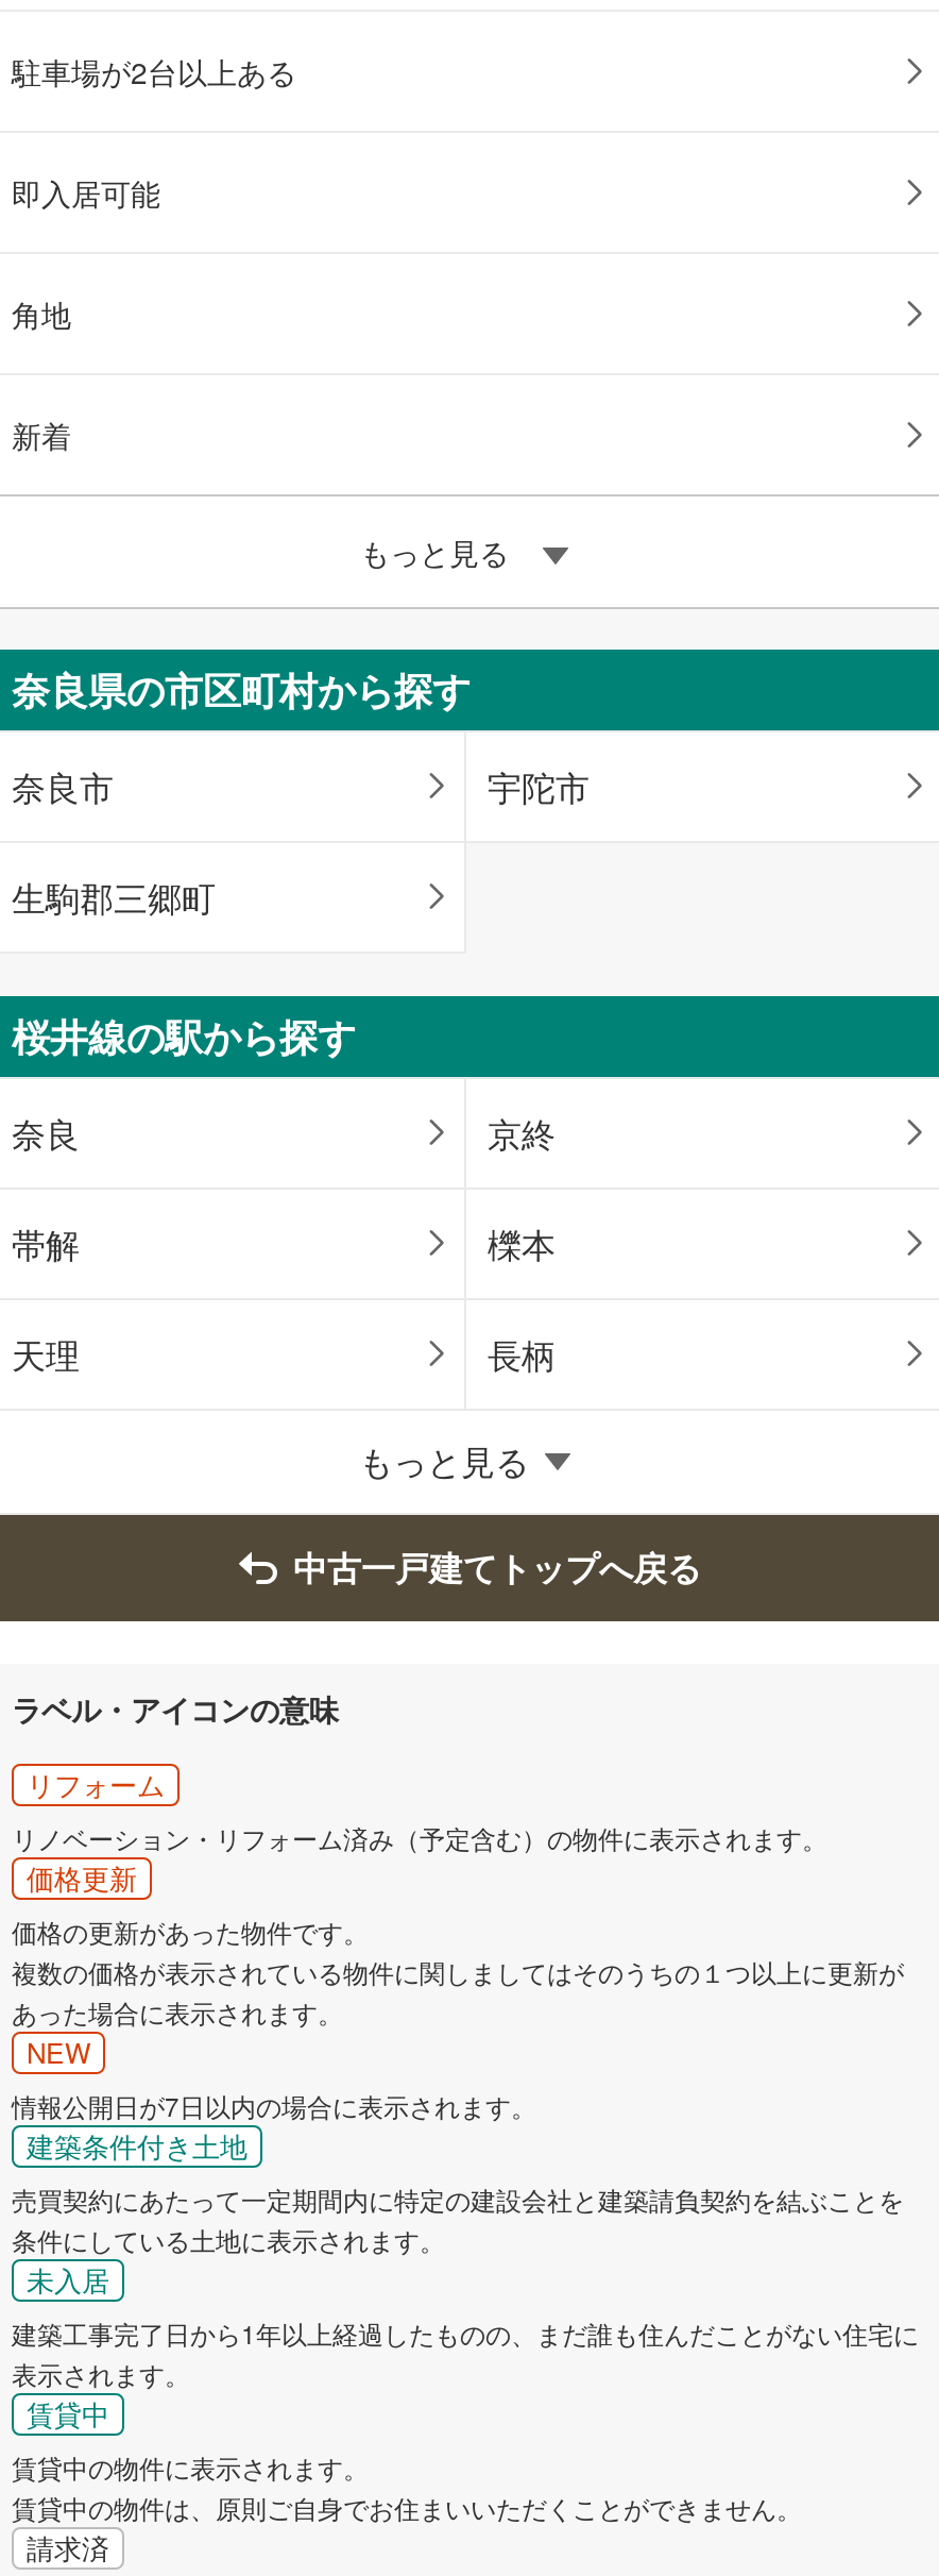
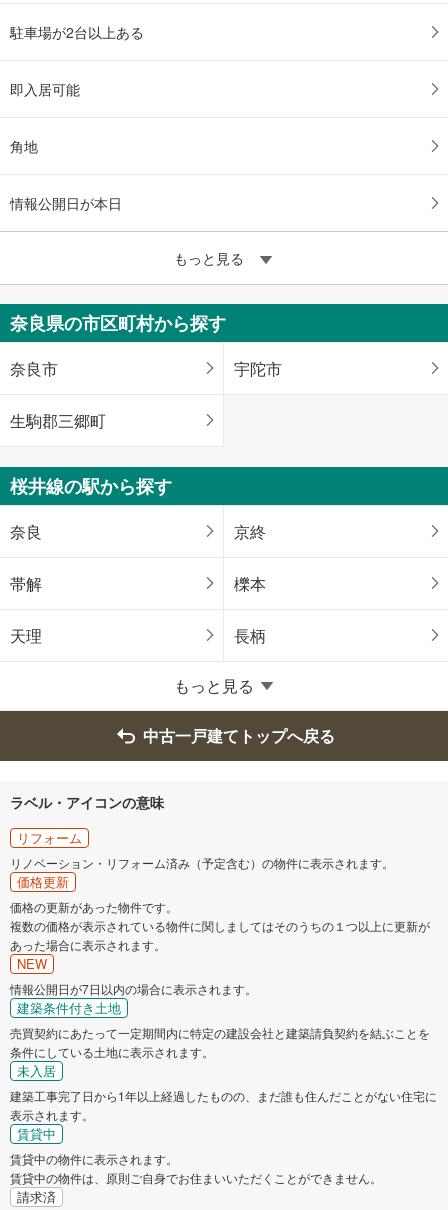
- 新着
+ 情報公開日が本日
